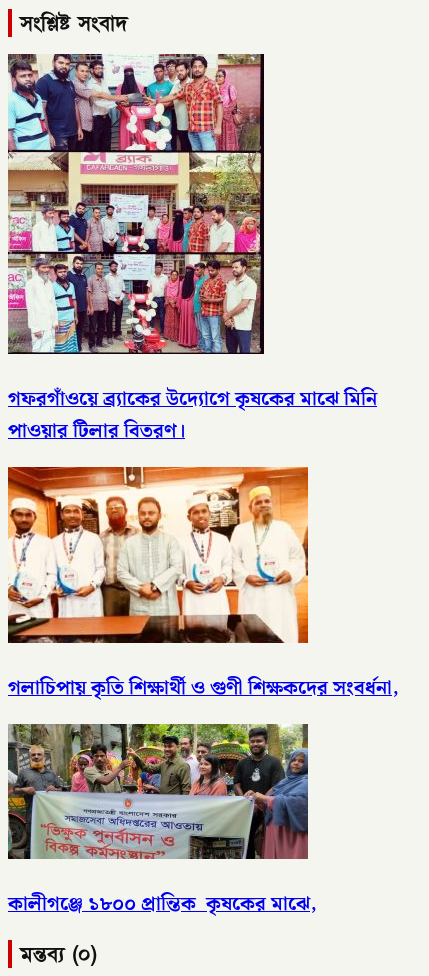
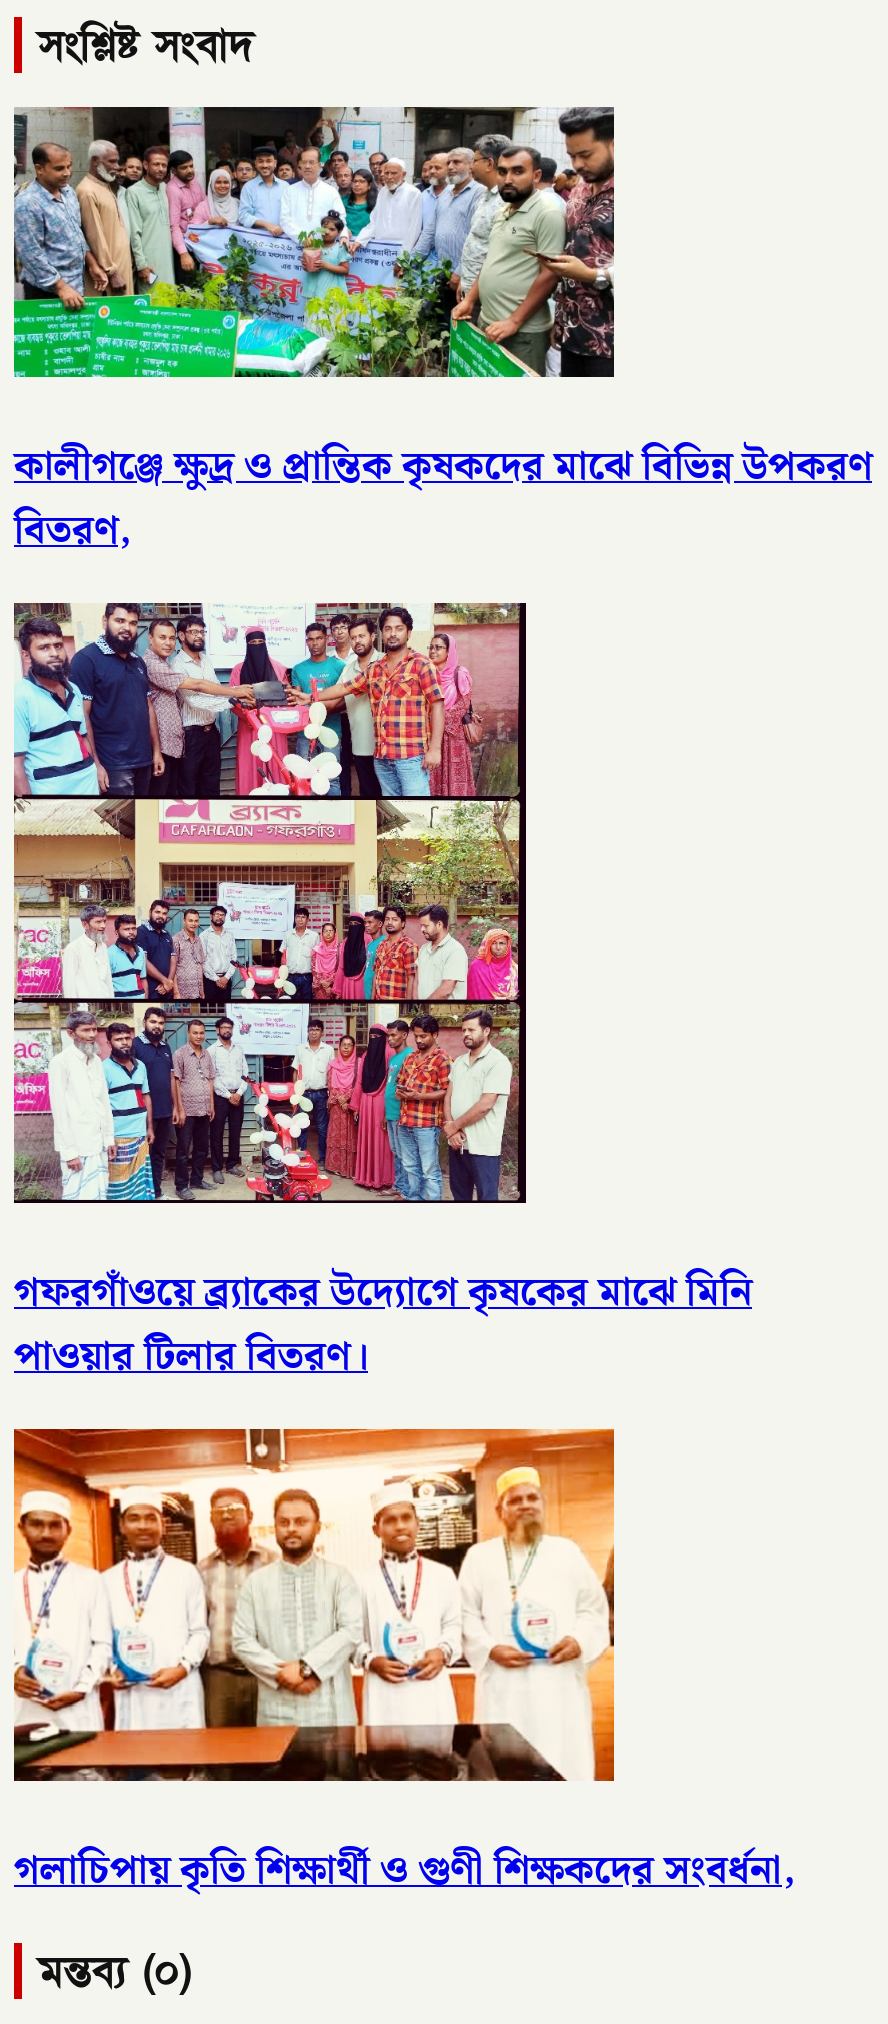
+ [image]
+ কালীগঞ্জে ক্ষুদ্র ও প্রান্তিক কৃষকদের মাঝে বিভিন্ন উপকরণ
+ বিতরণ,

moved down: [image] | গফরগাঁওয়ে ব্র্যাকের উদ্যোগে কৃষকের মাঝে মিনি | পাওয়ার টিলার বিতরণ। | গলাচিপায় কৃতি শিক্ষার্থী ও গুণী শিক্ষকদের সংবর্ধনা,

- [image]
- কালীগঞ্জে ১৮০০ প্রান্তিক কৃষকের মাঝে,
